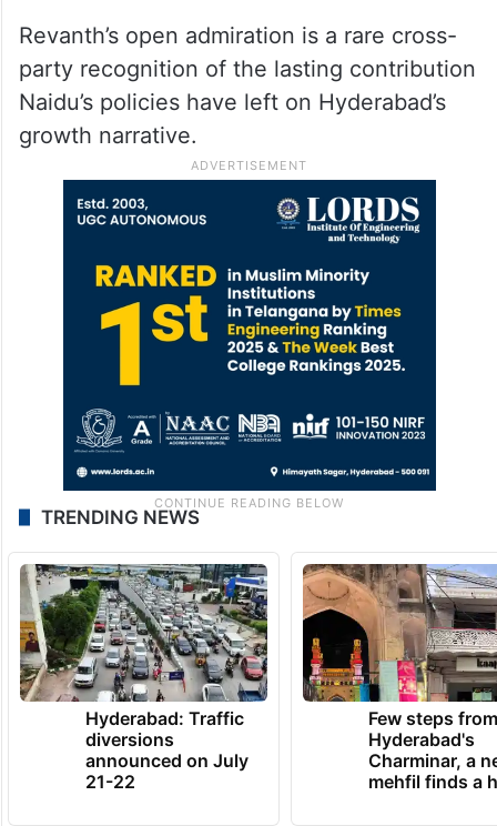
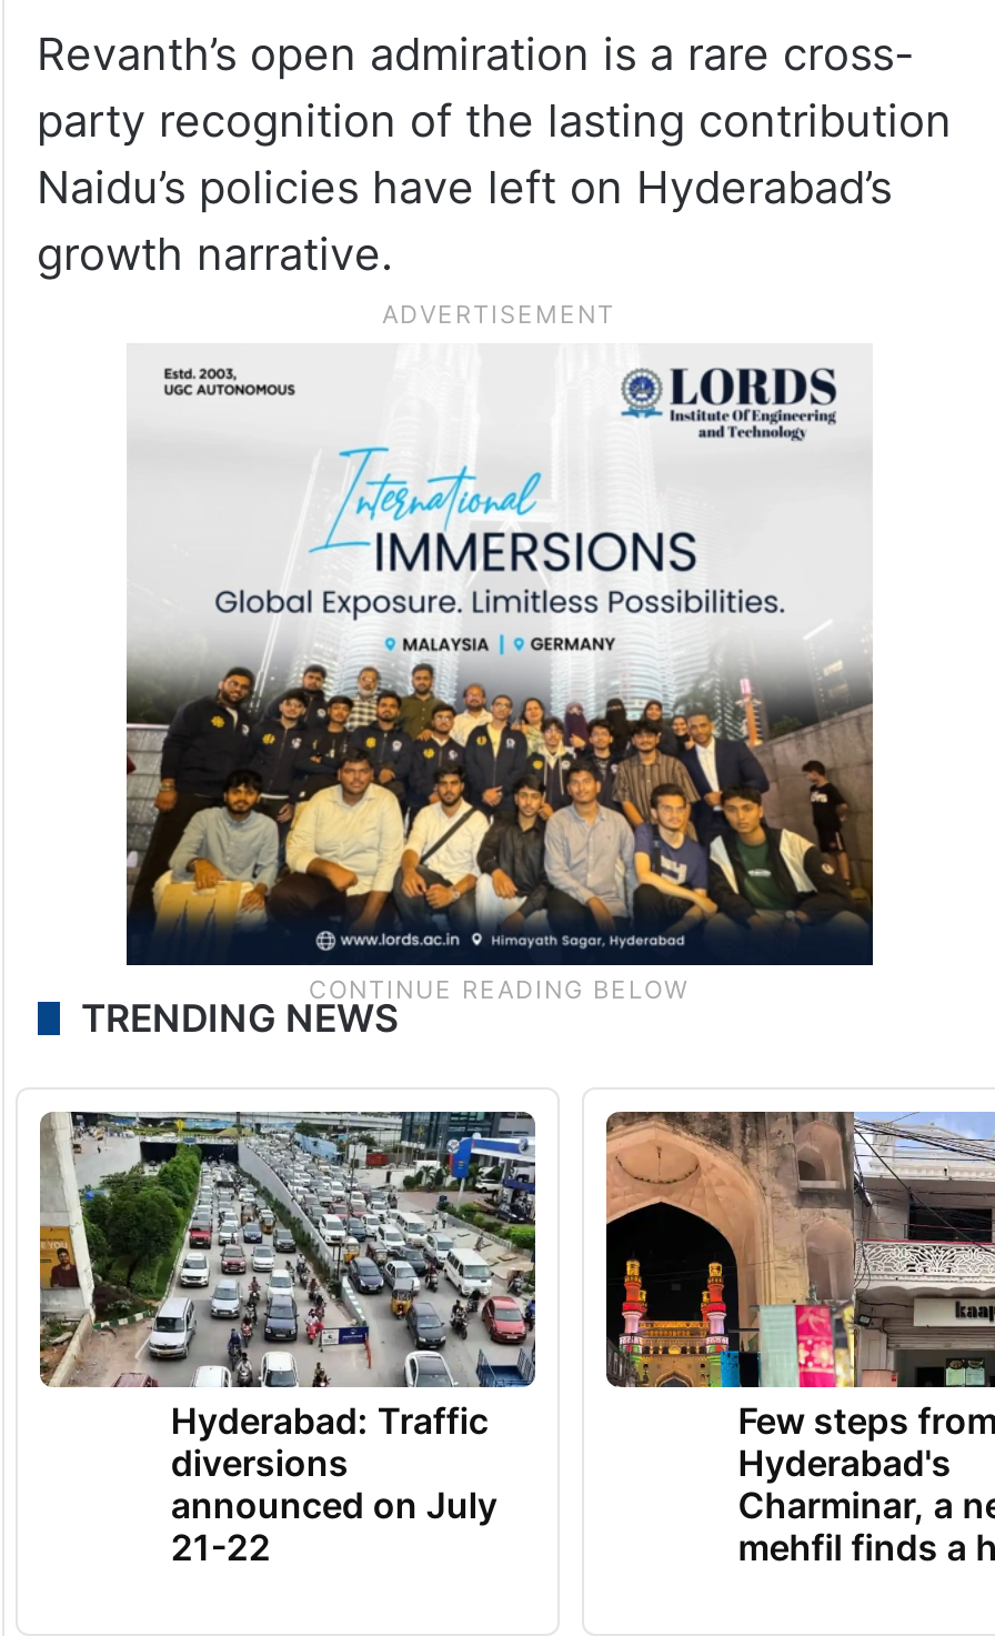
- [image]
+ [image]
